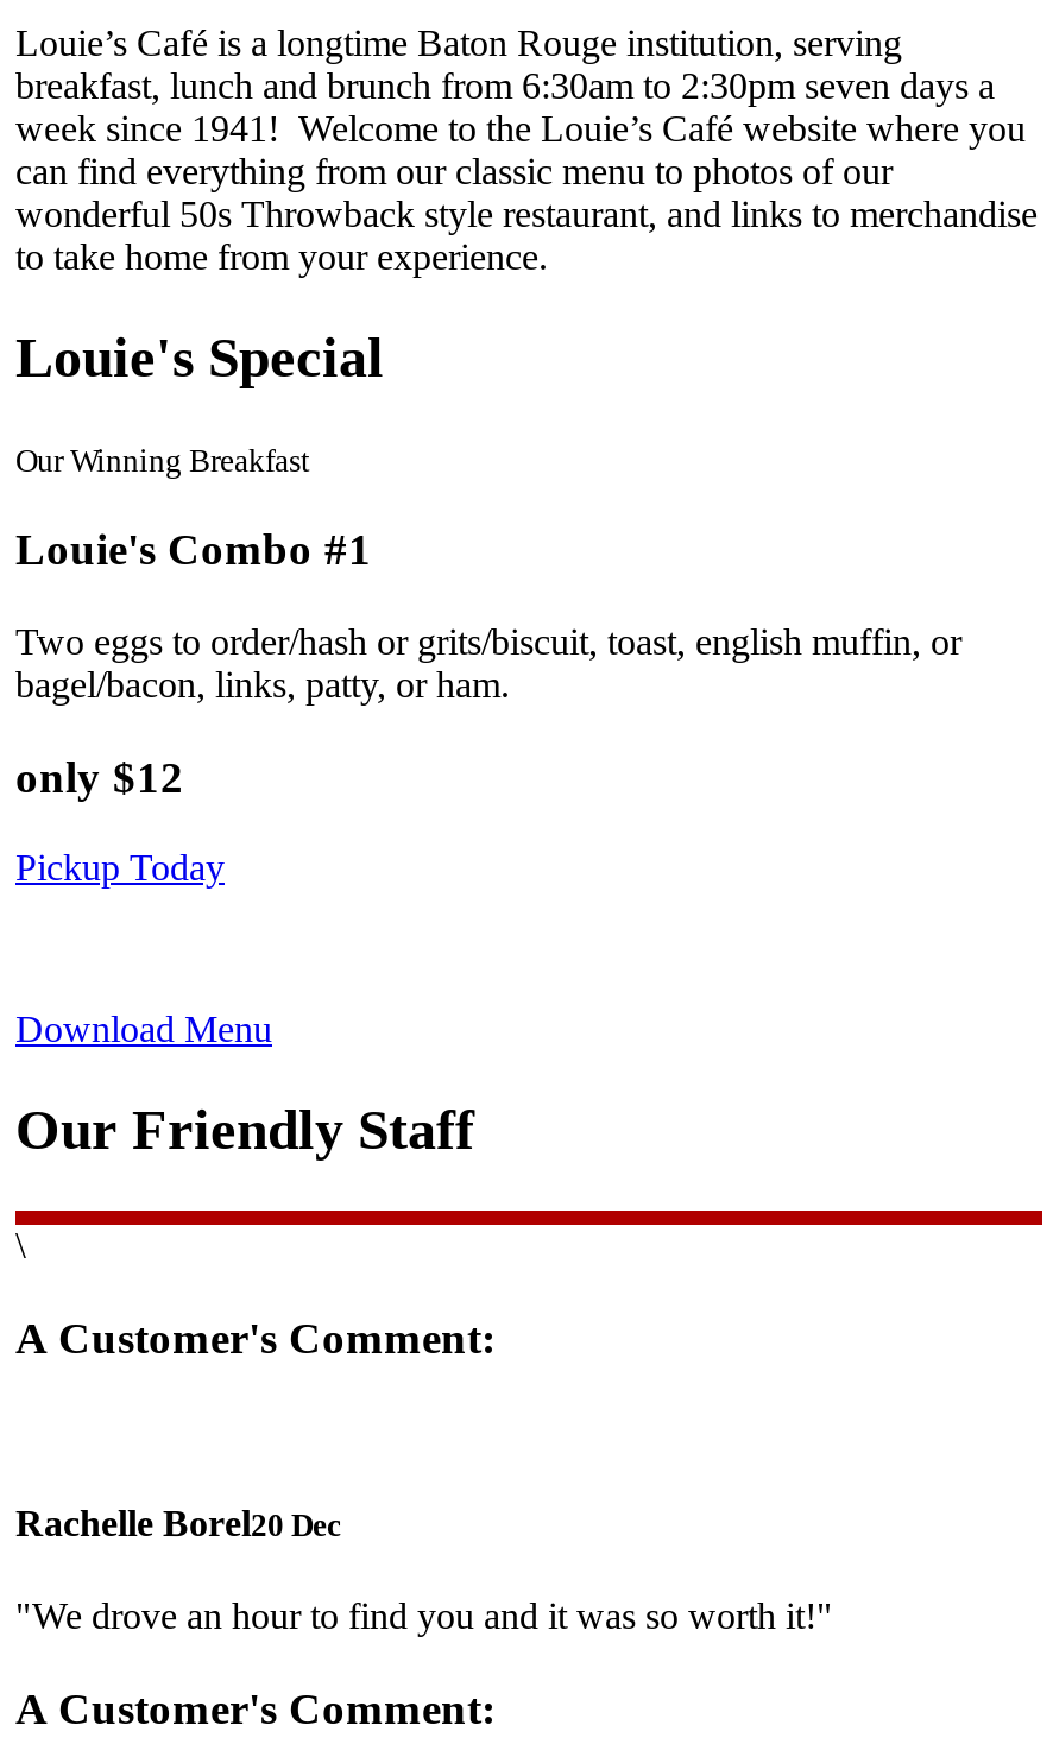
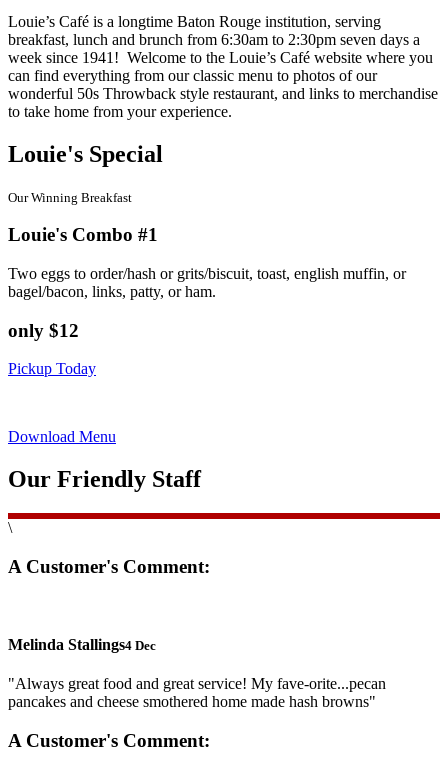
- Rachelle Borel20 Dec
+ Melinda Stallings4 Dec

- "We drove an hour to find you and it was so worth it!"
+ "Always great food and great service! My fave-orite...pecan
+ pancakes and cheese smothered home made hash browns"
